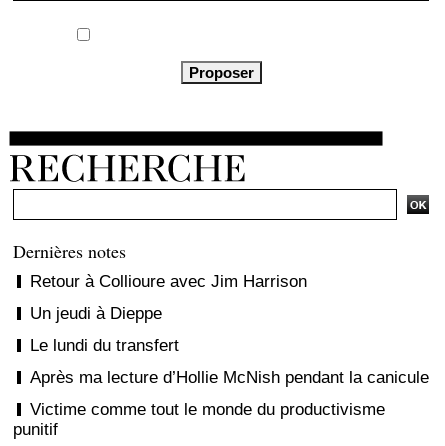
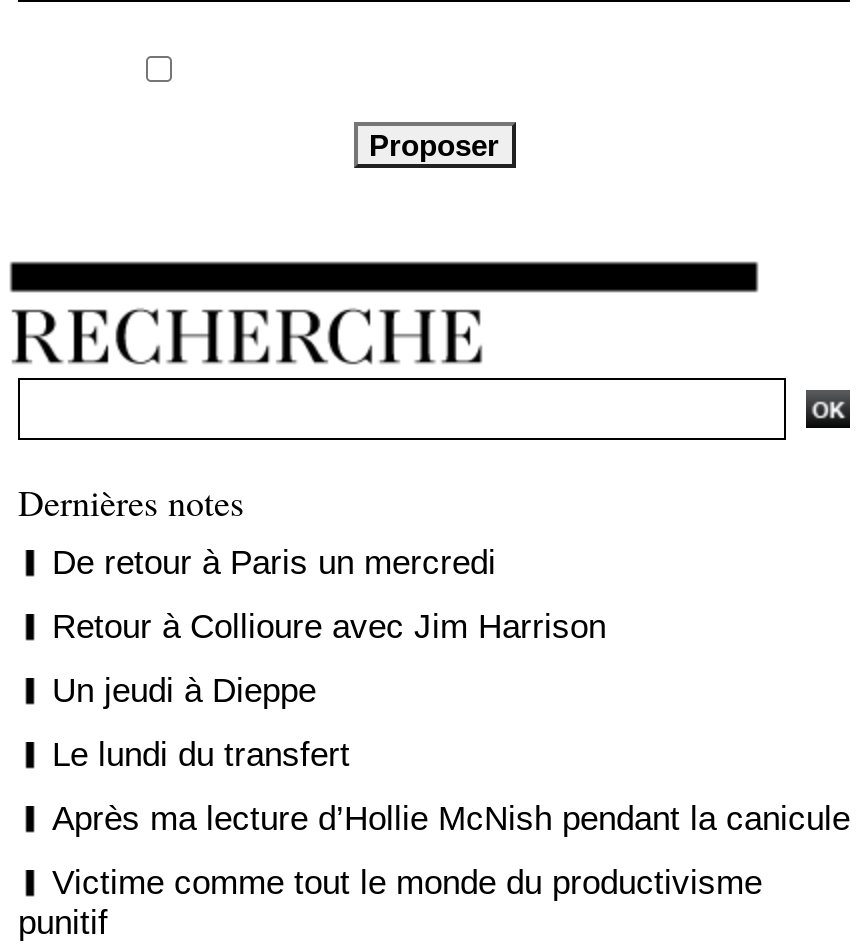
+ De retour à Paris un mercredi
